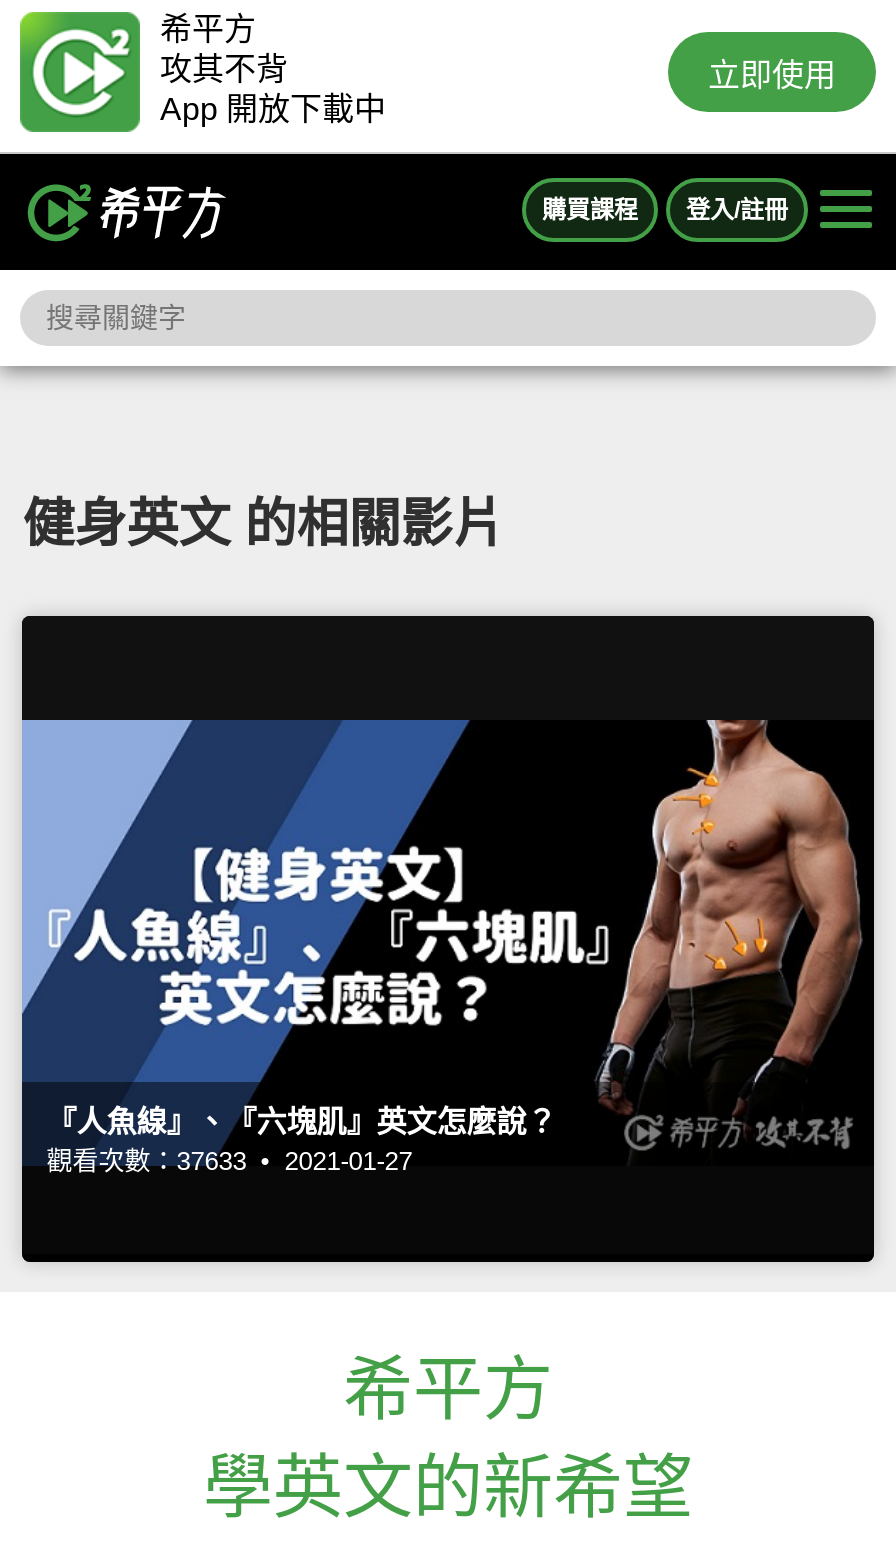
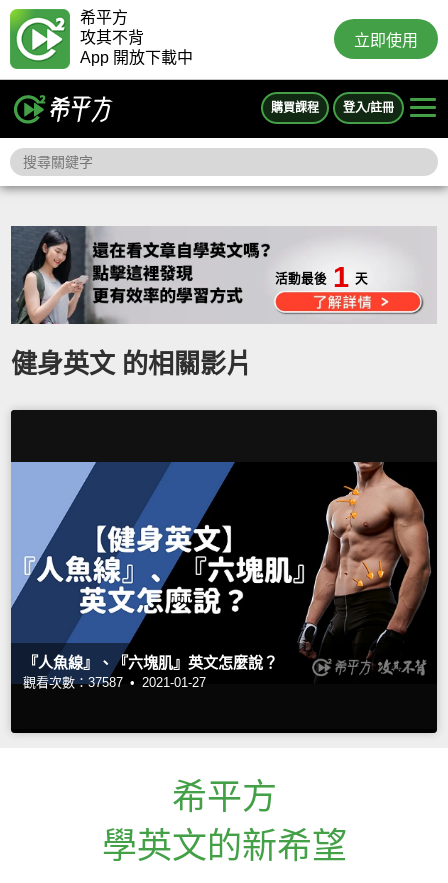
+ 活動最後 1 天

- 觀看次數：37633 • 2021-01-27
+ 觀看次數：37587 • 2021-01-27
